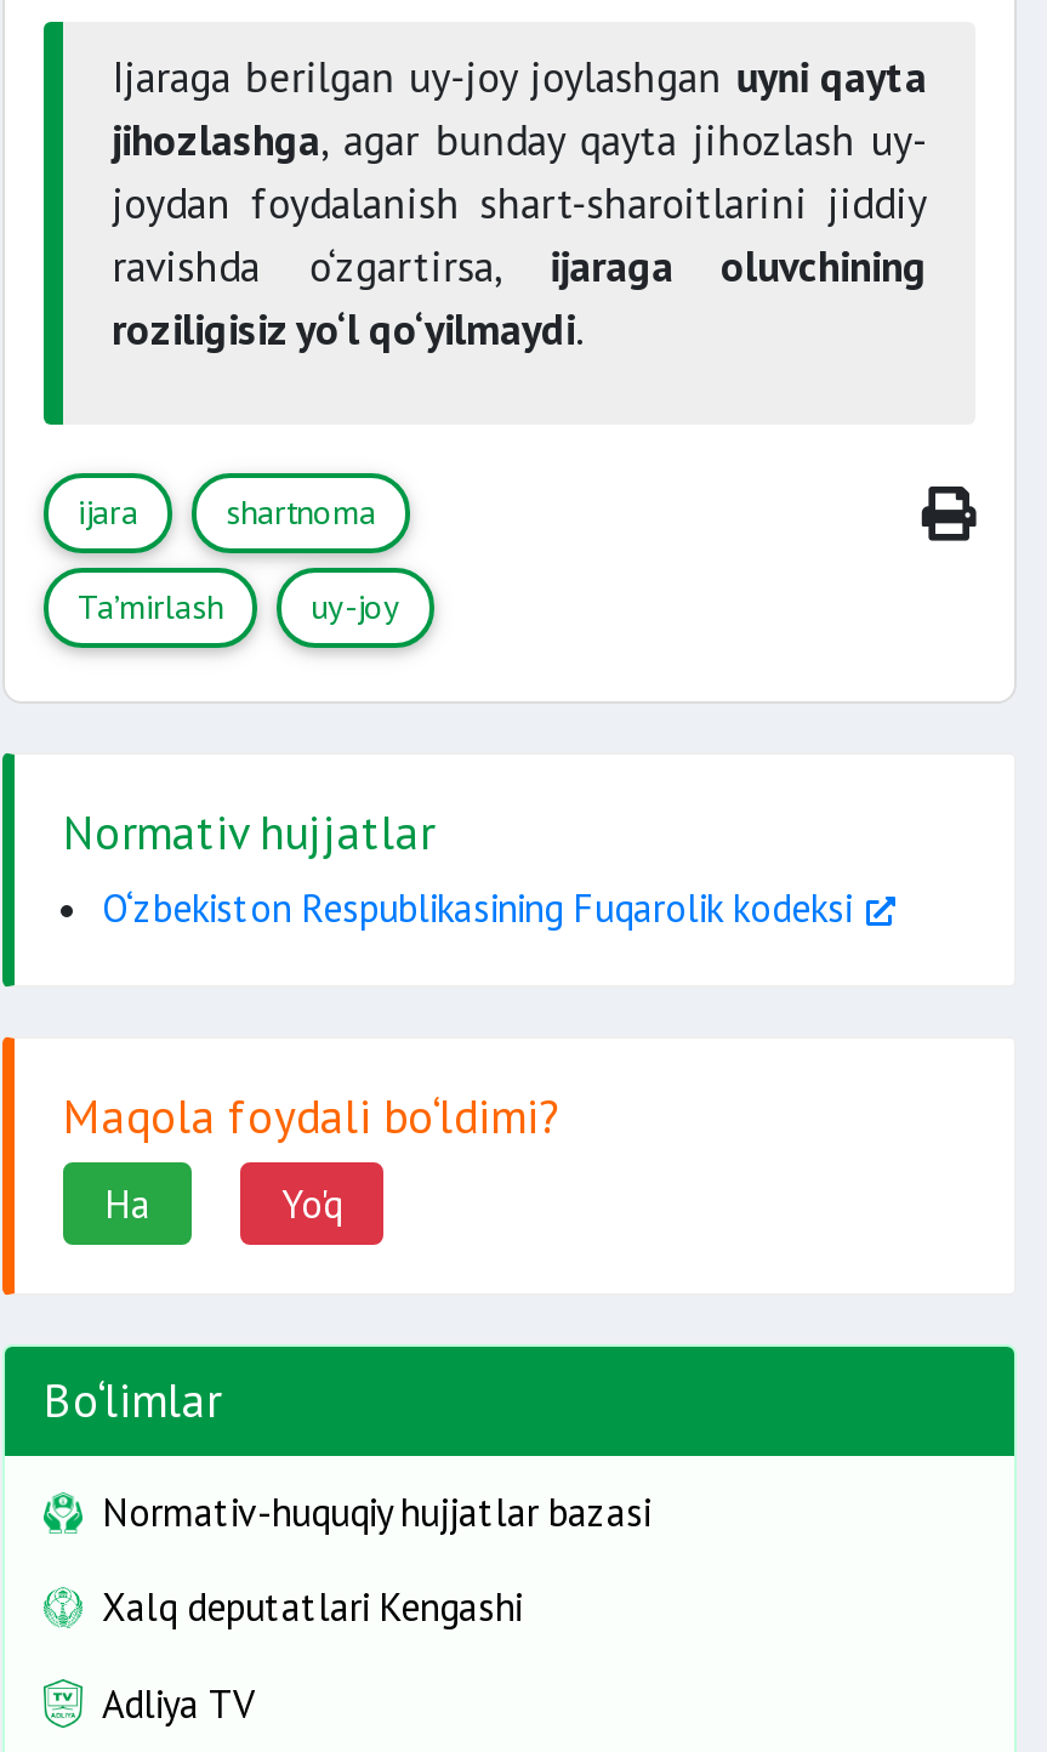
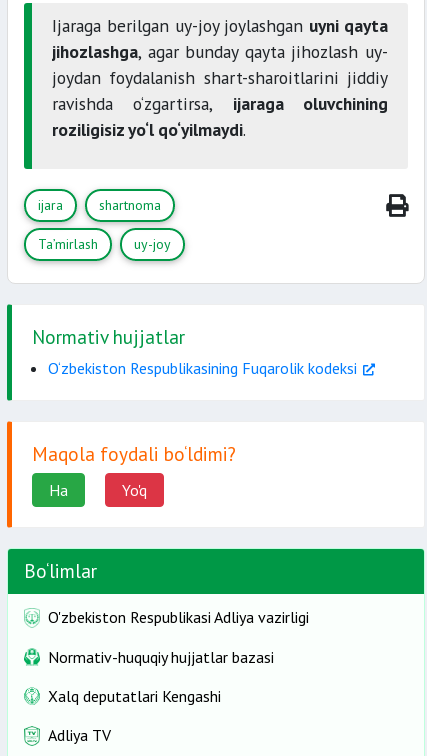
+ O'zbekiston Respublikasi Adliya vazirligi
